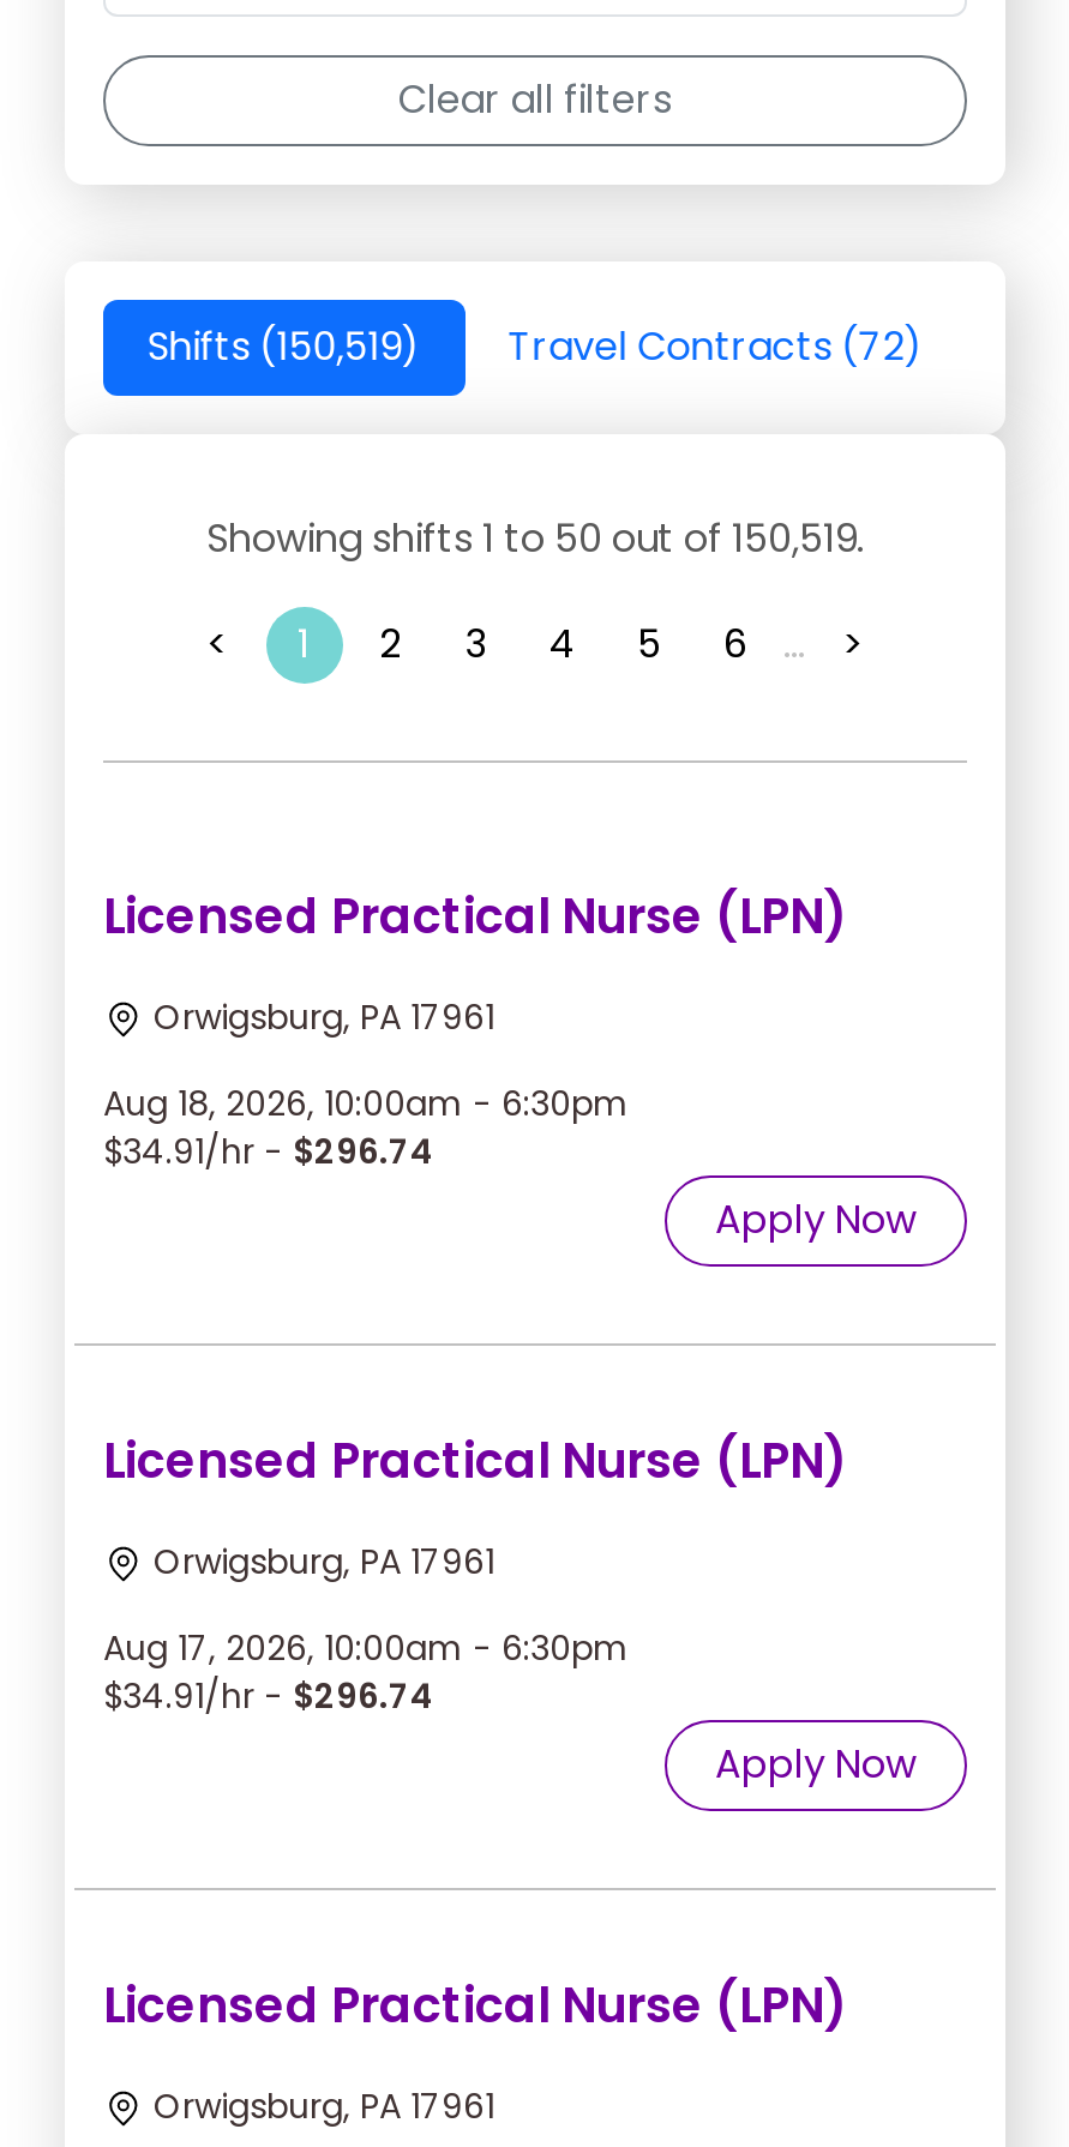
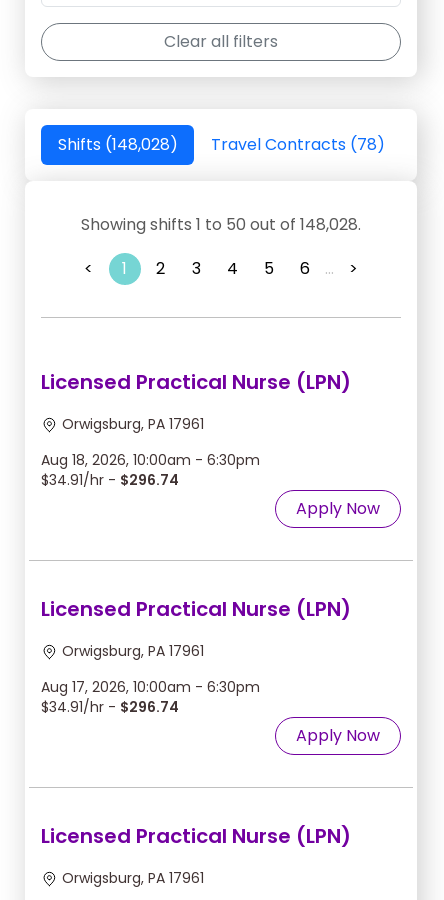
- Shifts (150,519)
+ Shifts (148,028)

- Travel Contracts (72)
+ Travel Contracts (78)

- Showing shifts 1 to 50 out of 150,519.
+ Showing shifts 1 to 50 out of 148,028.
